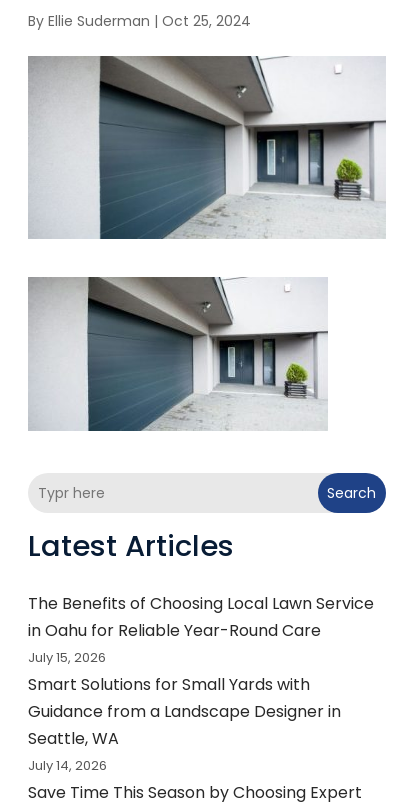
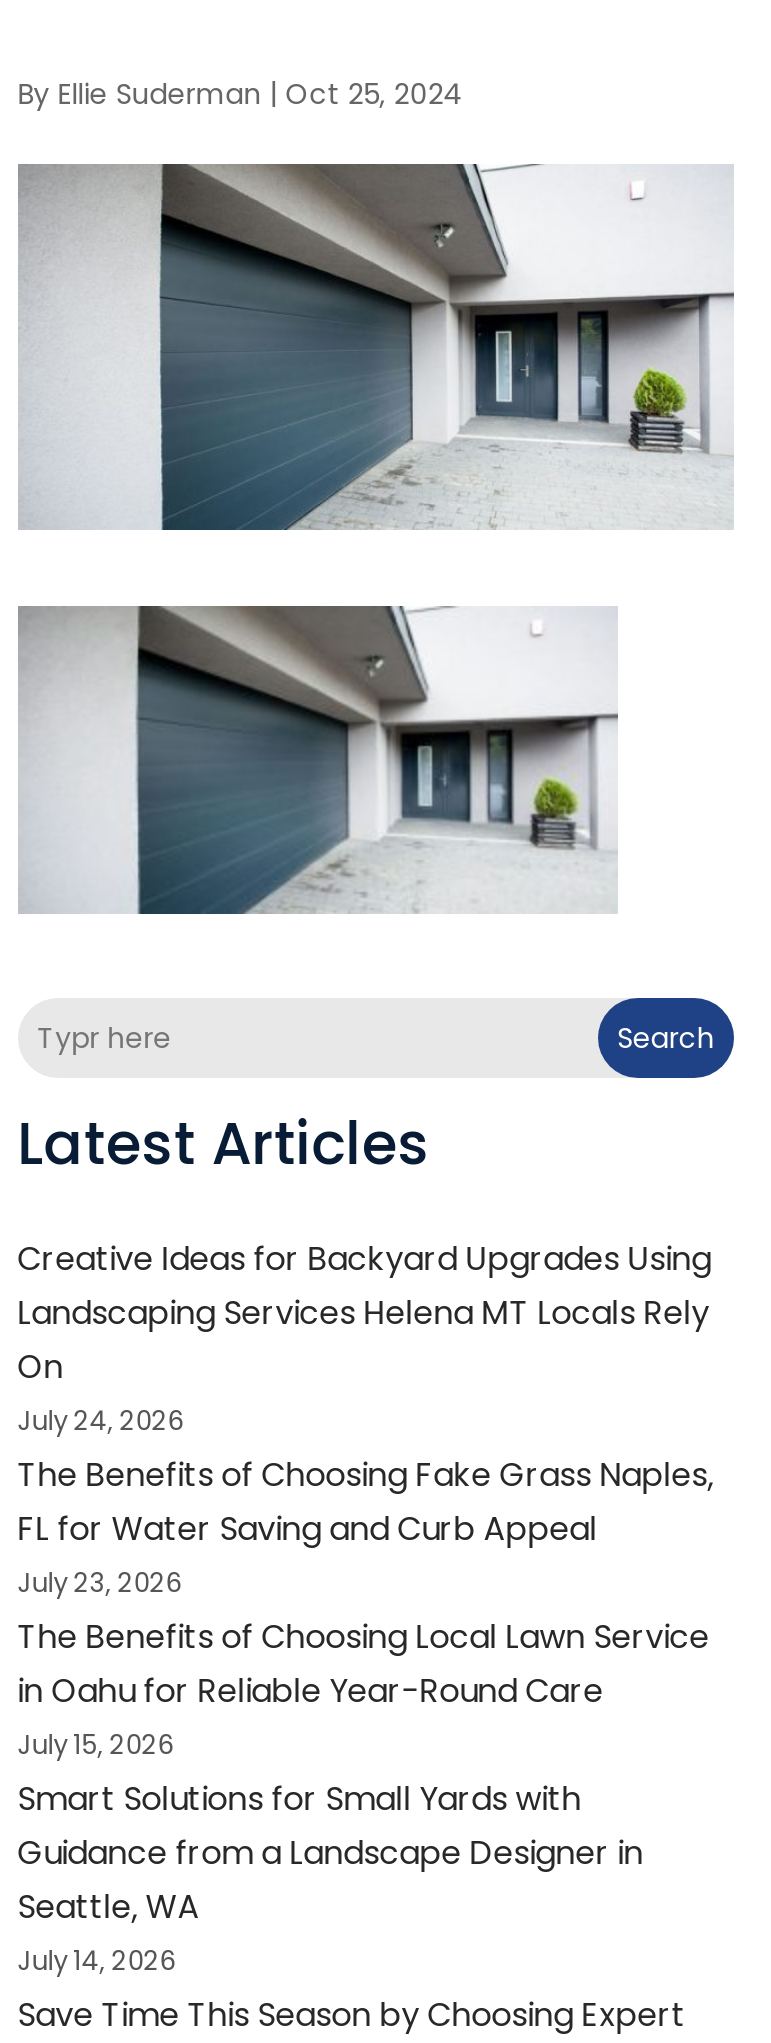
+ Creative Ideas for Backyard Upgrades Using
+ Landscaping Services Helena MT Locals Rely
+ On
+ July 24, 2026
+ The Benefits of Choosing Fake Grass Naples,
+ FL for Water Saving and Curb Appeal
+ July 23, 2026
